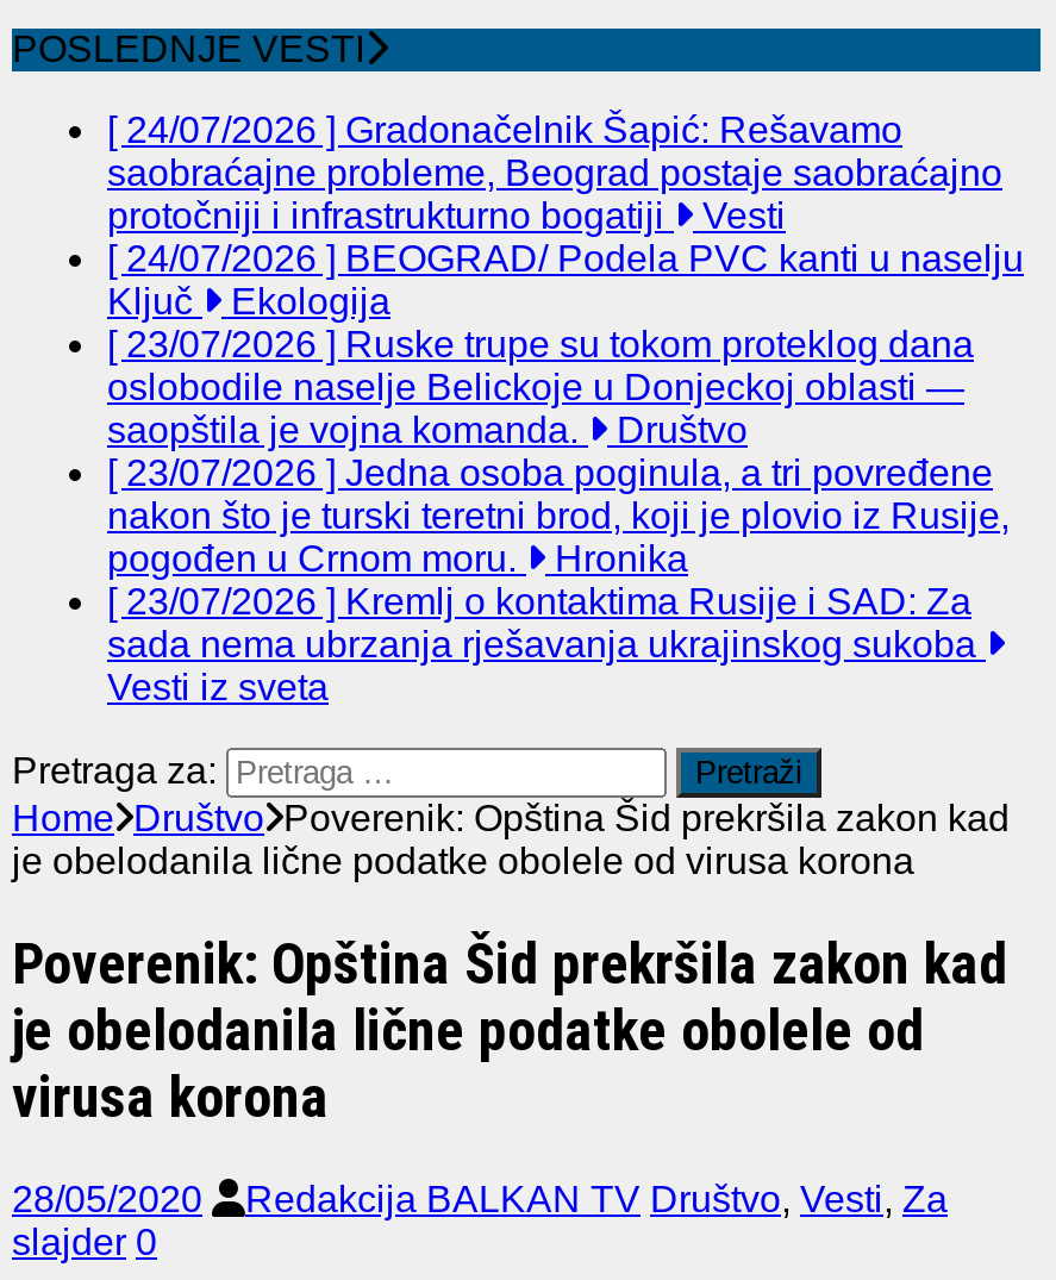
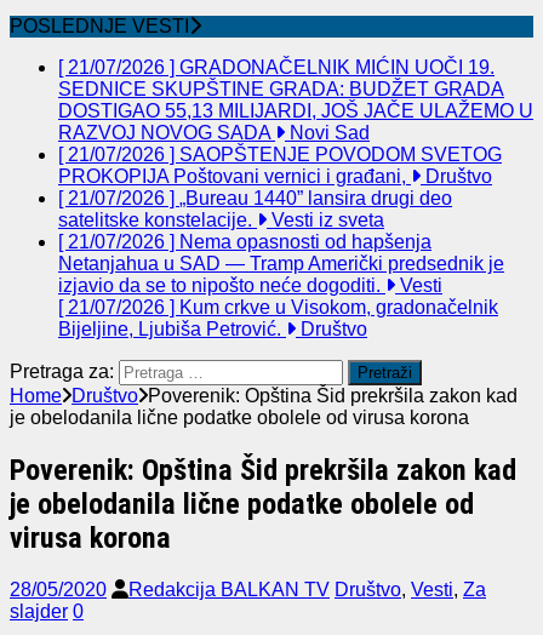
- [ 24/07/2026 ] Gradonačelnik Šapić: Rešavamo
- saobraćajne probleme, Beograd postaje saobraćajno
- protočniji i infrastrukturno bogatiji Vesti
- [ 24/07/2026 ] BEOGRAD/ Podela PVC kanti u naselju
- Ključ Ekologija
- [ 23/07/2026 ]Ruske trupe su tokom proteklog dana
- oslobodile naselje Belickoje u Donjeckoj oblasti —
- saopštila je vojna komanda. Društvo
- [ 23/07/2026 ] Jedna osoba poginula, a tri povređene
- nakon što je turski teretni brod, koji je plovio iz Rusije,
- pogođen u Crnom moru. Hronika
- [ 23/07/2026 ] Kremlj o kontaktima Rusije i SAD: Za
- sada nema ubrzanja rješavanja ukrajinskog sukoba
- Vesti iz sveta
+ [ 21/07/2026 ] GRADONAČELNIK MIĆIN UOČI 19.
+ SEDNICE SKUPŠTINE GRADA: BUDŽET GRADA
+ DOSTIGAO 55,13 MILIJARDI, JOŠ JAČE ULAŽEMO U
+ RAZVOJ NOVOG SADA Novi Sad
+ [ 21/07/2026 ] SAOPŠTENJE POVODOM SVETOG
+ PROKOPIJA Poštovani vernici i građani, Društvo
+ [ 21/07/2026 ] „Bureau 1440” lansira drugi deo
+ satelitske konstelacije. Vesti iz sveta
+ [ 21/07/2026 ] Nema opasnosti od hapšenja
+ Netanjahua u SAD — Tramp Američki predsednik je
+ izjavio da se to nipošto neće dogoditi. Vesti
+ [ 21/07/2026 ] Kum crkve u Visokom, gradonačelnik
+ Bijeljine, Ljubiša Petrović. Društvo
